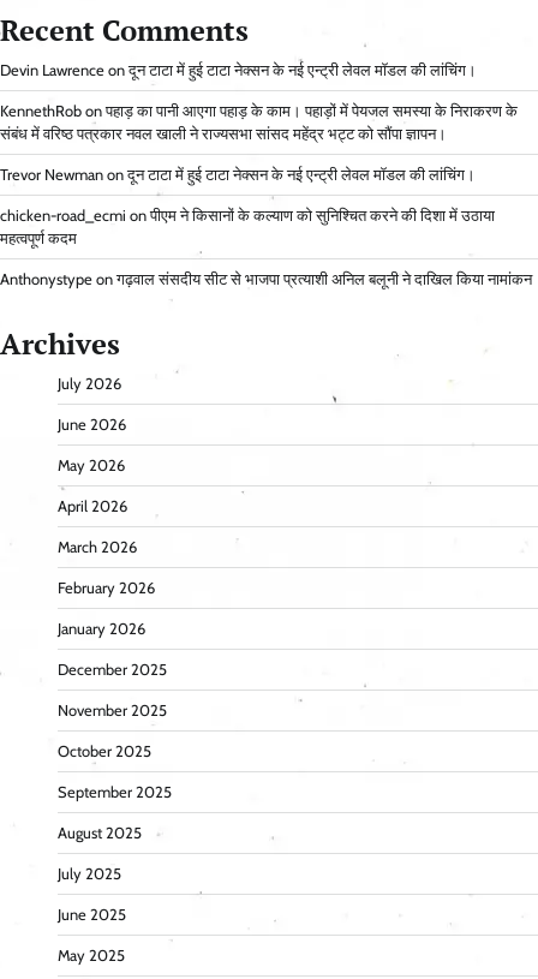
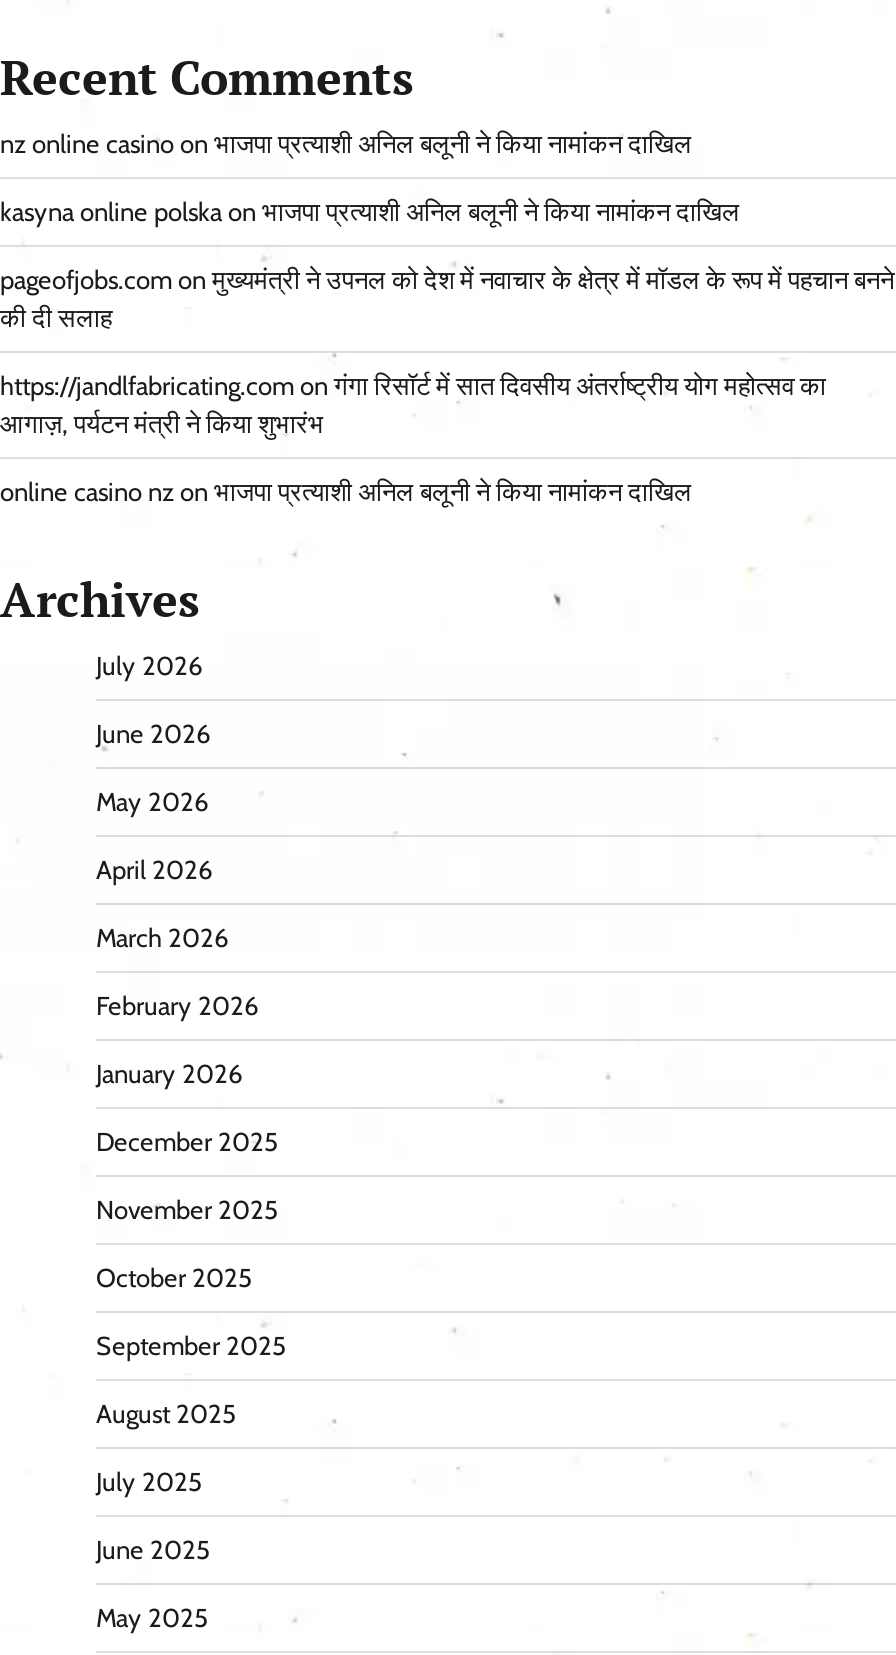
- Devin Lawrence on दून टाटा में हुई टाटा नेक्सन के नई एन्ट्री लेवल मॉडल की लांचिंग।
+ nz online casino on भाजपा प्रत्याशी अनिल बलूनी ने किया नामांकन दाखिल

- KennethRob on पहाड़ का पानी आएगा पहाड़ के काम। पहाड़ों में पेयजल समस्या के निराकरण के
- संबंध में वरिष्ठ पत्रकार नवल खाली ने राज्यसभा सांसद महेंद्र भट्ट को सौंपा ज्ञापन।
+ kasyna online polska on भाजपा प्रत्याशी अनिल बलूनी ने किया नामांकन दाखिल

- Trevor Newman on दून टाटा में हुई टाटा नेक्सन के नई एन्ट्री लेवल मॉडल की लांचिंग।
+ pageofjobs.com on मुख्यमंत्री ने उपनल को देश में नवाचार के क्षेत्र में मॉडल के रूप में पहचान बनने
+ की दी सलाह

- chicken-road_ecmi on पीएम ने किसानों के कल्याण को सुनिश्चित करने की दिशा में उठाया
- महत्वपूर्ण कदम
+ https://jandlfabricating.com on गंगा रिसॉर्ट में सात दिवसीय अंतर्राष्ट्रीय योग महोत्सव का
+ आगाज़, पर्यटन मंत्री ने किया शुभारंभ

- Anthonystype on गढ़वाल संसदीय सीट से भाजपा प्रत्याशी अनिल बलूनी ने दाखिल किया नामांकन
+ online casino nz on भाजपा प्रत्याशी अनिल बलूनी ने किया नामांकन दाखिल
